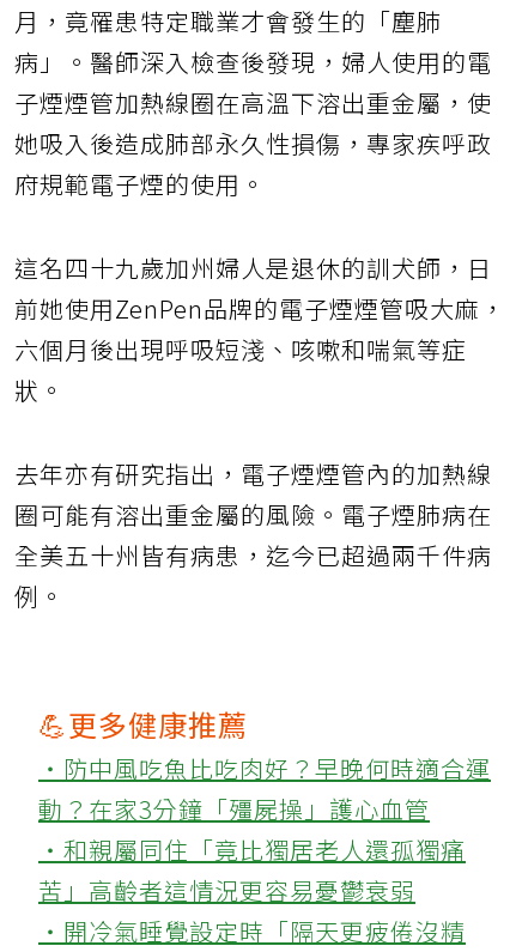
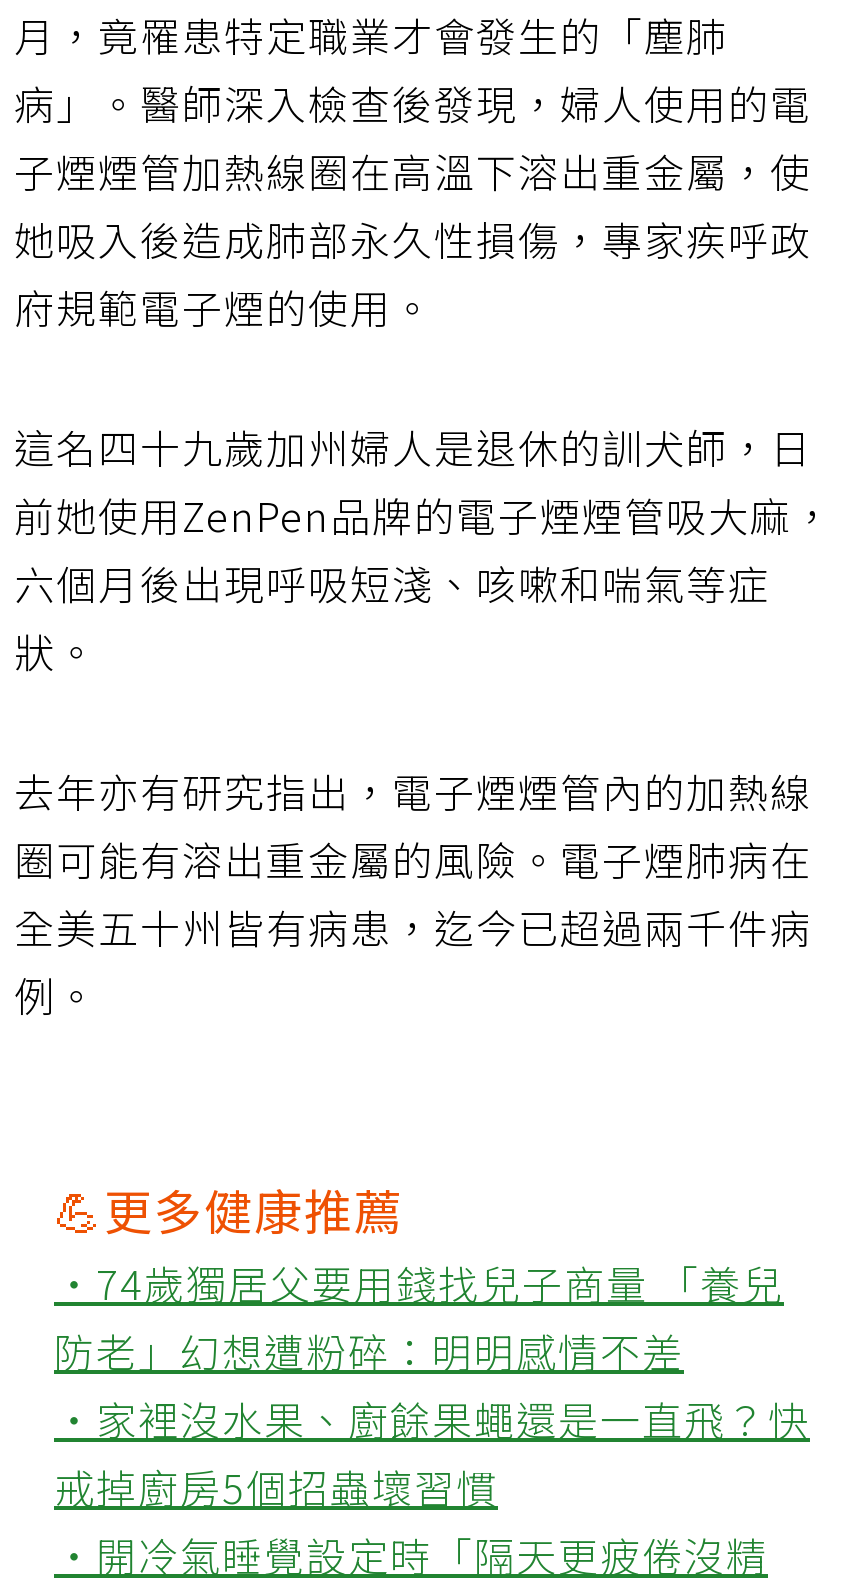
- ‧防中風吃魚比吃肉好？早晚何時適合運
- 動？在家3分鐘「殭屍操」護心血管
- ‧和親屬同住「竟比獨居老人還孤獨痛
- 苦」高齡者這情況更容易憂鬱衰弱
+ ‧74歲獨居父要用錢找兒子商量 「養兒
+ 防老」幻想遭粉碎：明明感情不差
+ ‧家裡沒水果、廚餘果蠅還是一直飛？快
+ 戒掉廚房5個招蟲壞習慣
